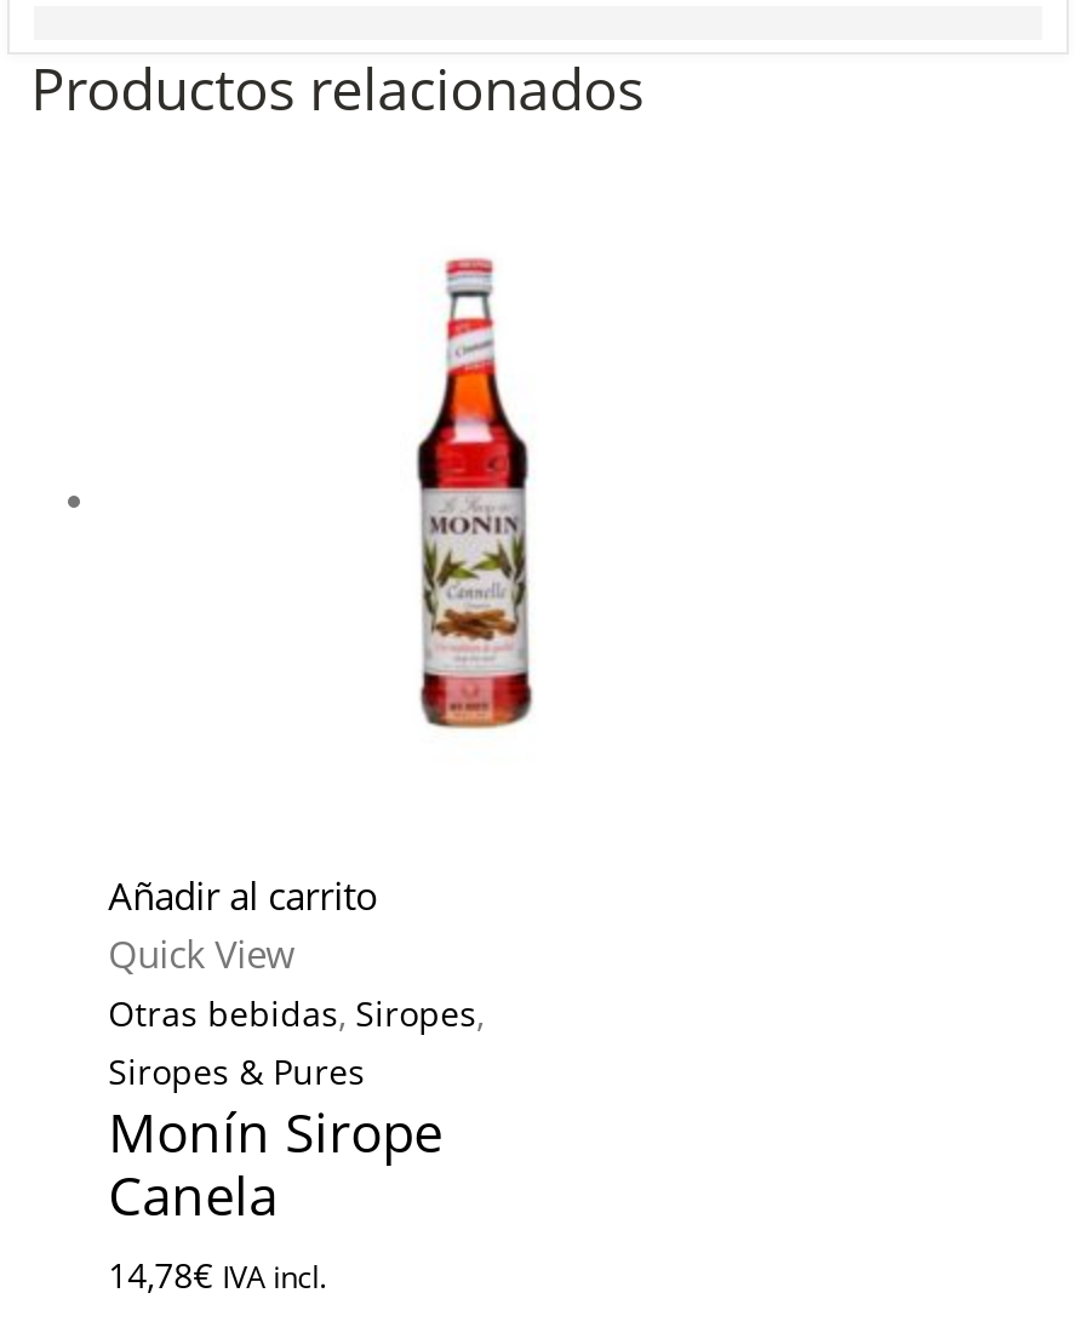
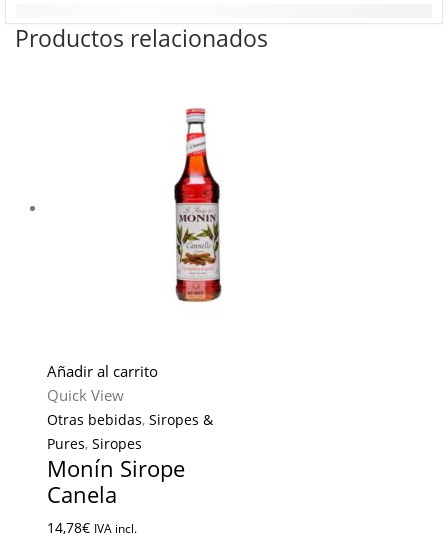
- Otras bebidas, Siropes,
- Siropes & Pures
+ Otras bebidas, Siropes &
+ Pures, Siropes
